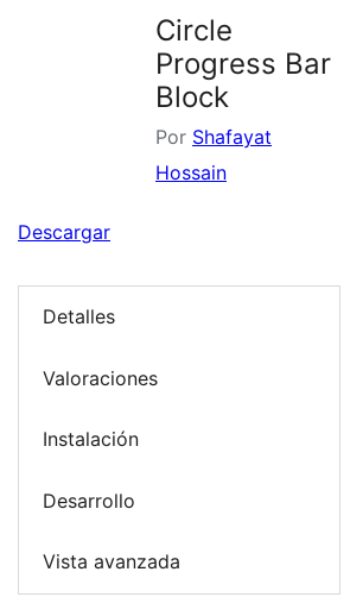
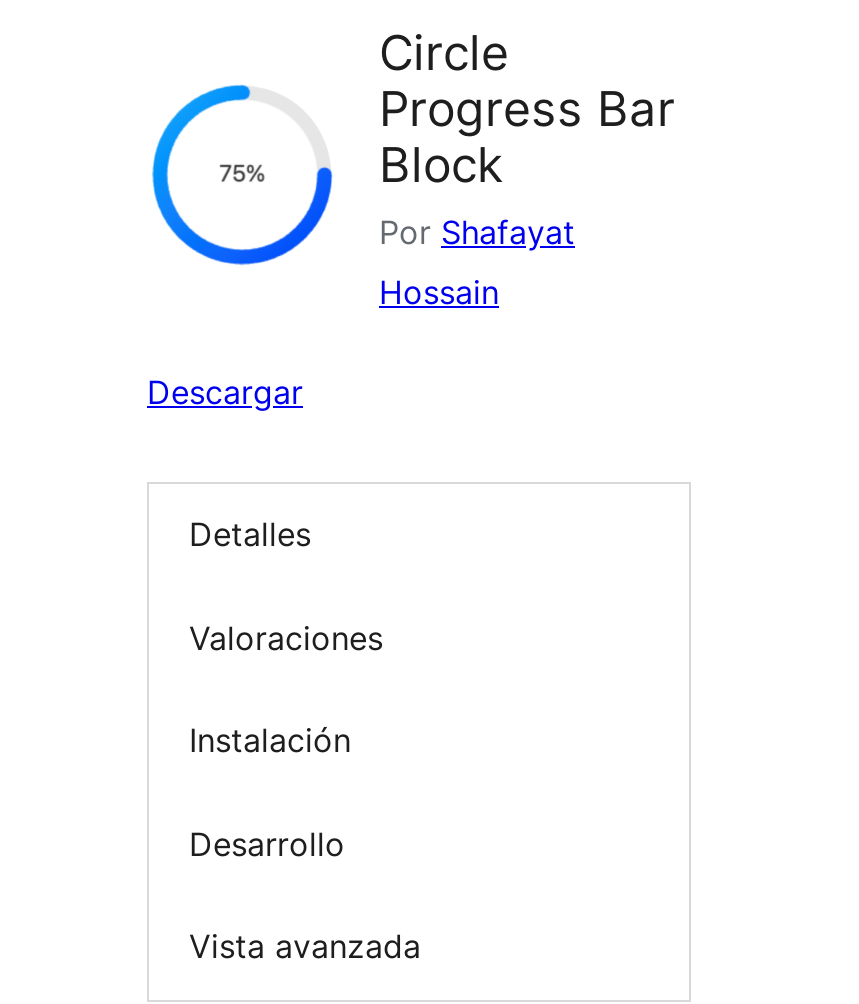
+ [image]
